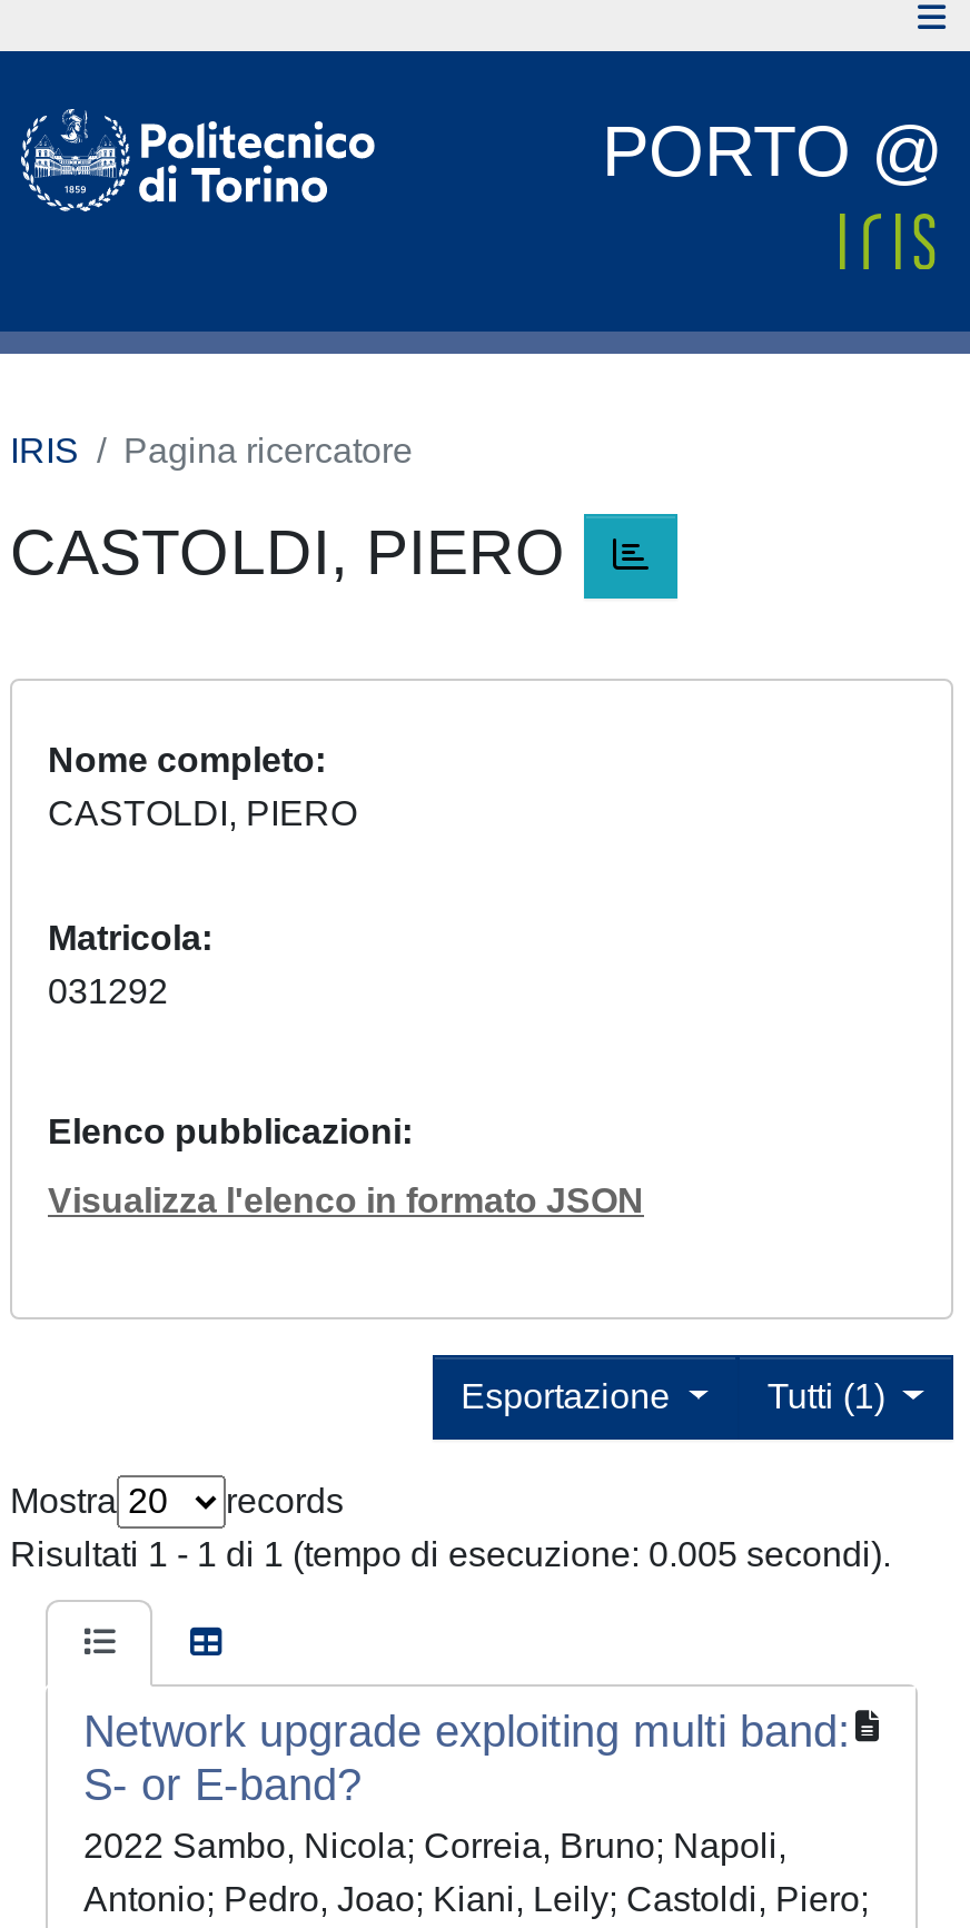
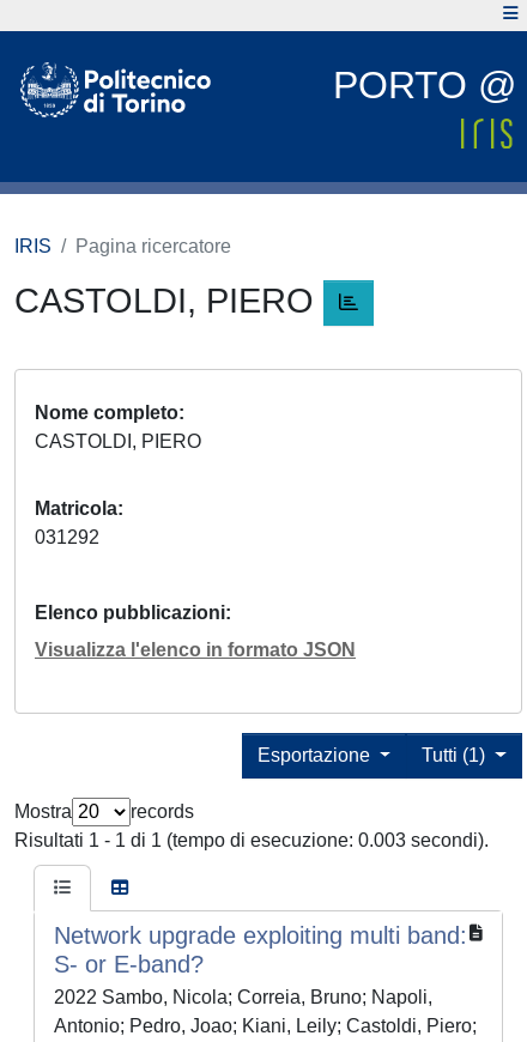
- Risultati 1 - 1 di 1 (tempo di esecuzione: 0.005 secondi).
+ Risultati 1 - 1 di 1 (tempo di esecuzione: 0.003 secondi).
